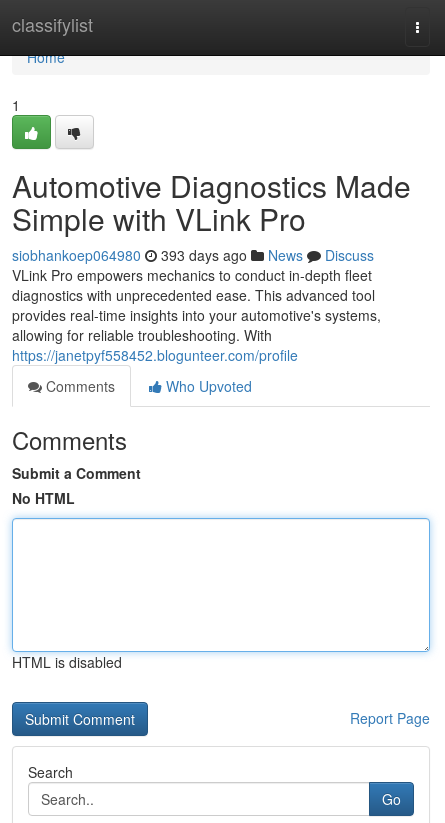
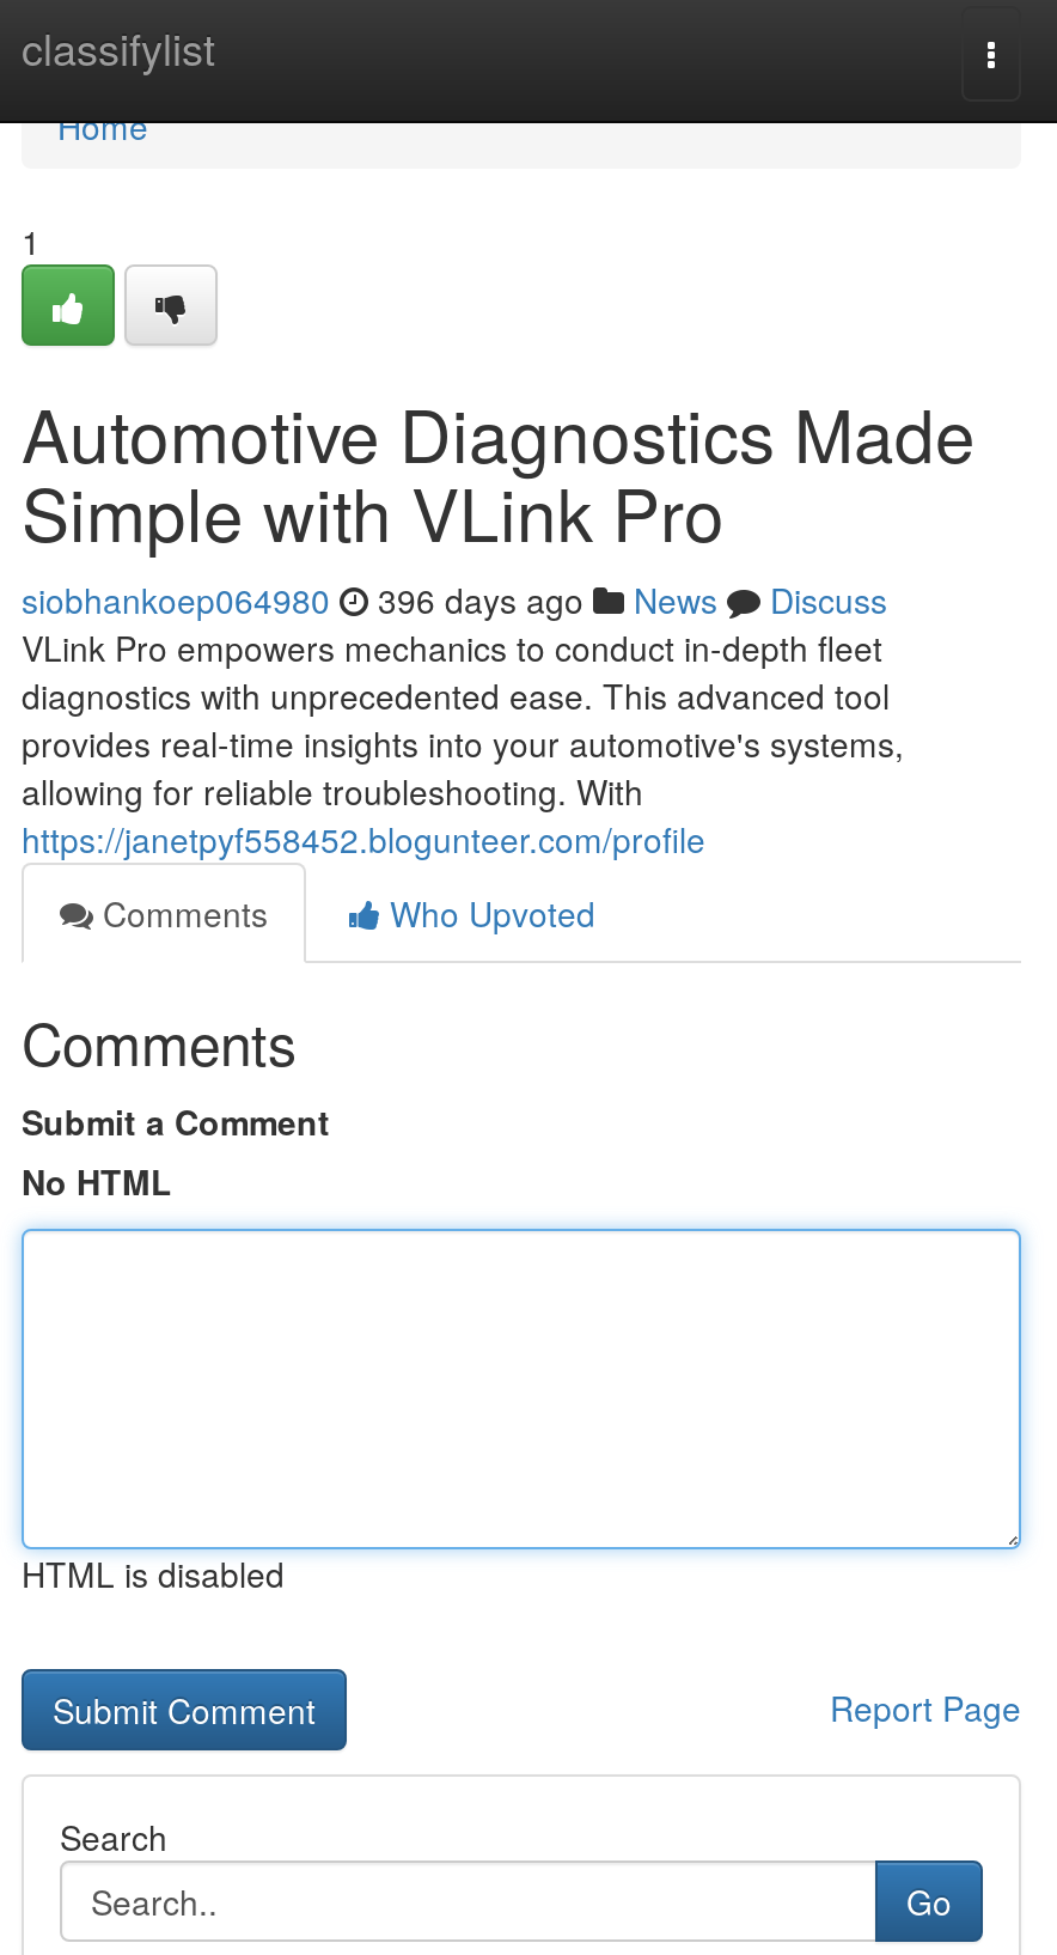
- siobhankoep064980 393 days ago News Discuss
+ siobhankoep064980 396 days ago News Discuss
